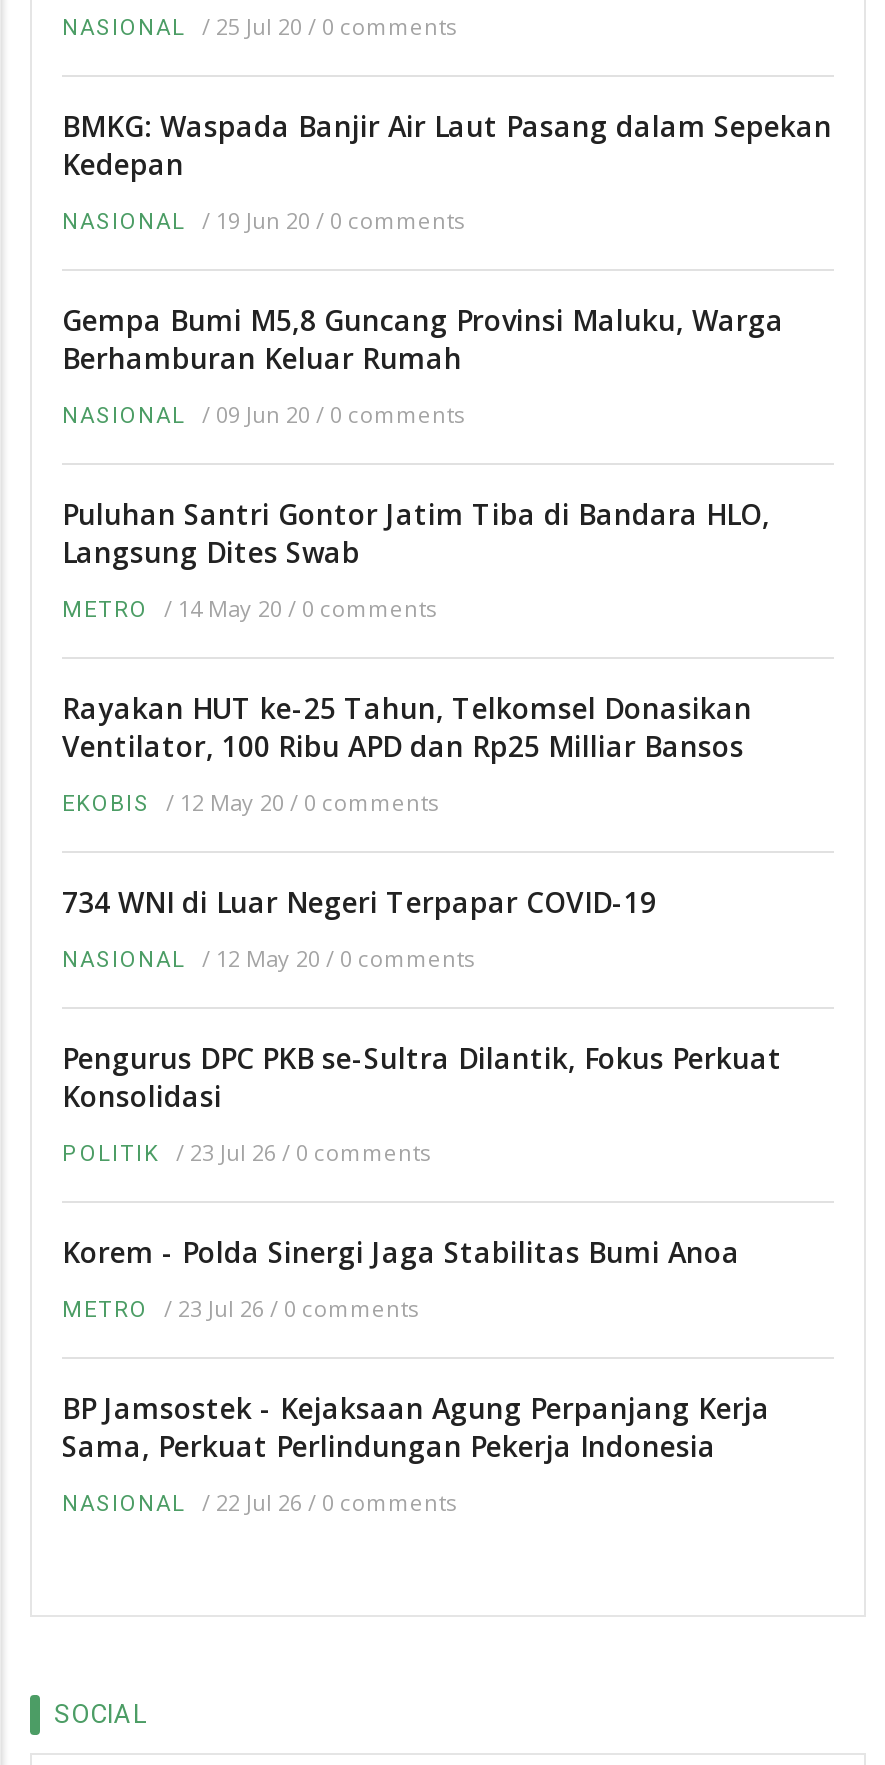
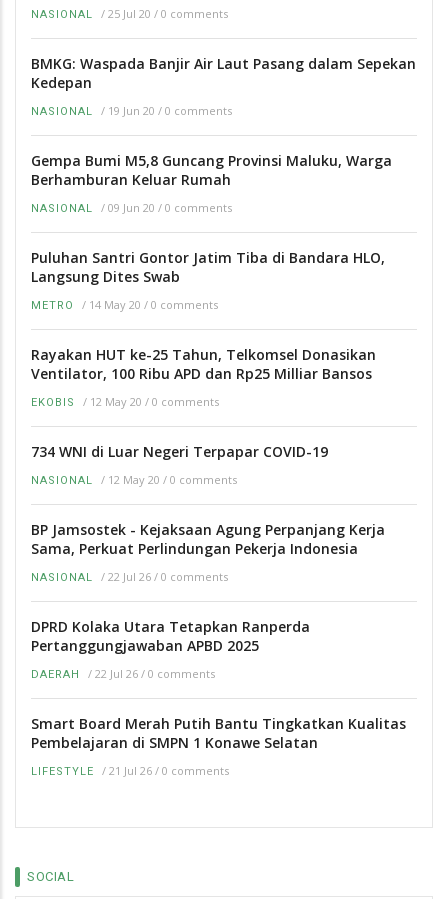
- Pengurus DPC PKB se-Sultra Dilantik, Fokus Perkuat
- Konsolidasi
- POLITIK / 23 Jul 26 / 0 comments
- Korem - Polda Sinergi Jaga Stabilitas Bumi Anoa
- METRO / 23 Jul 26 / 0 comments

moved up: BP Jamsostek - Kejaksaan Agung Perpanjang Kerja | Sama, Perkuat Perlindungan Pekerja Indonesia | NASIONAL / 22 Jul 26 / 0 comments

+ DPRD Kolaka Utara Tetapkan Ranperda
+ Pertanggungjawaban APBD 2025
+ DAERAH / 22 Jul 26 / 0 comments
+ Smart Board Merah Putih Bantu Tingkatkan Kualitas
+ Pembelajaran di SMPN 1 Konawe Selatan
+ LIFESTYLE / 21 Jul 26 / 0 comments
